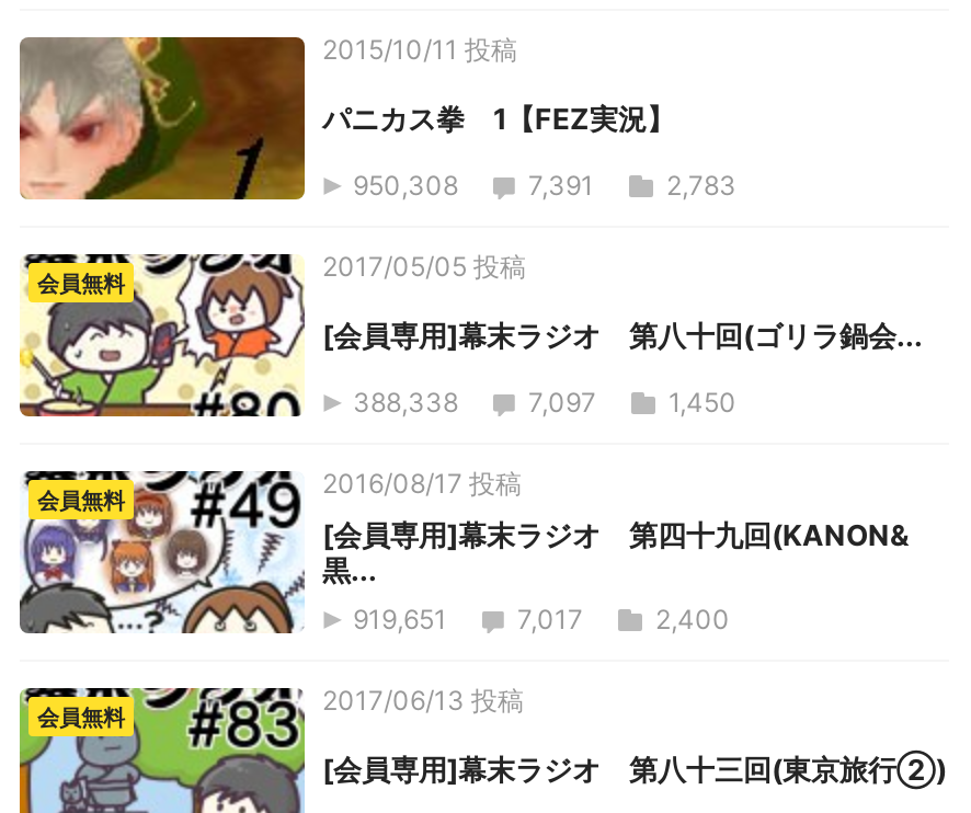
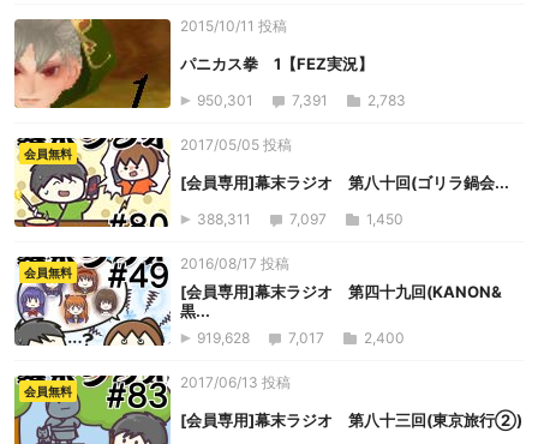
- 950,308
+ 950,301

- 388,338
+ 388,311

- 919,651
+ 919,628
